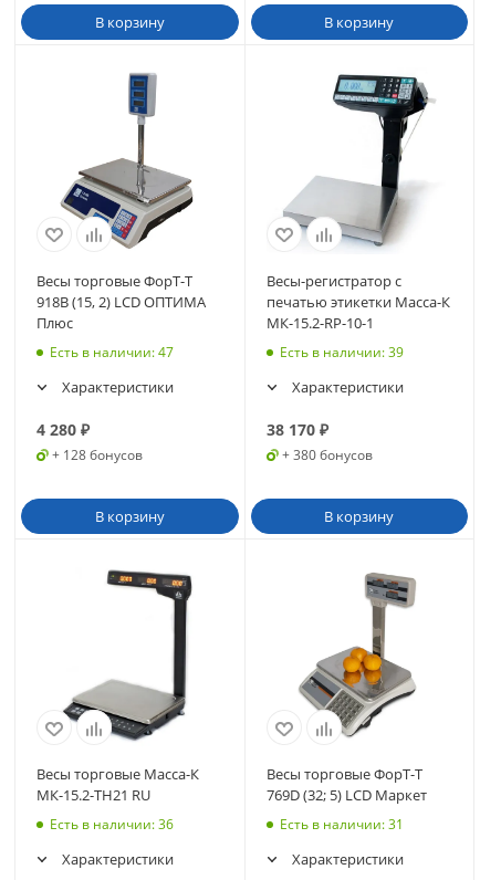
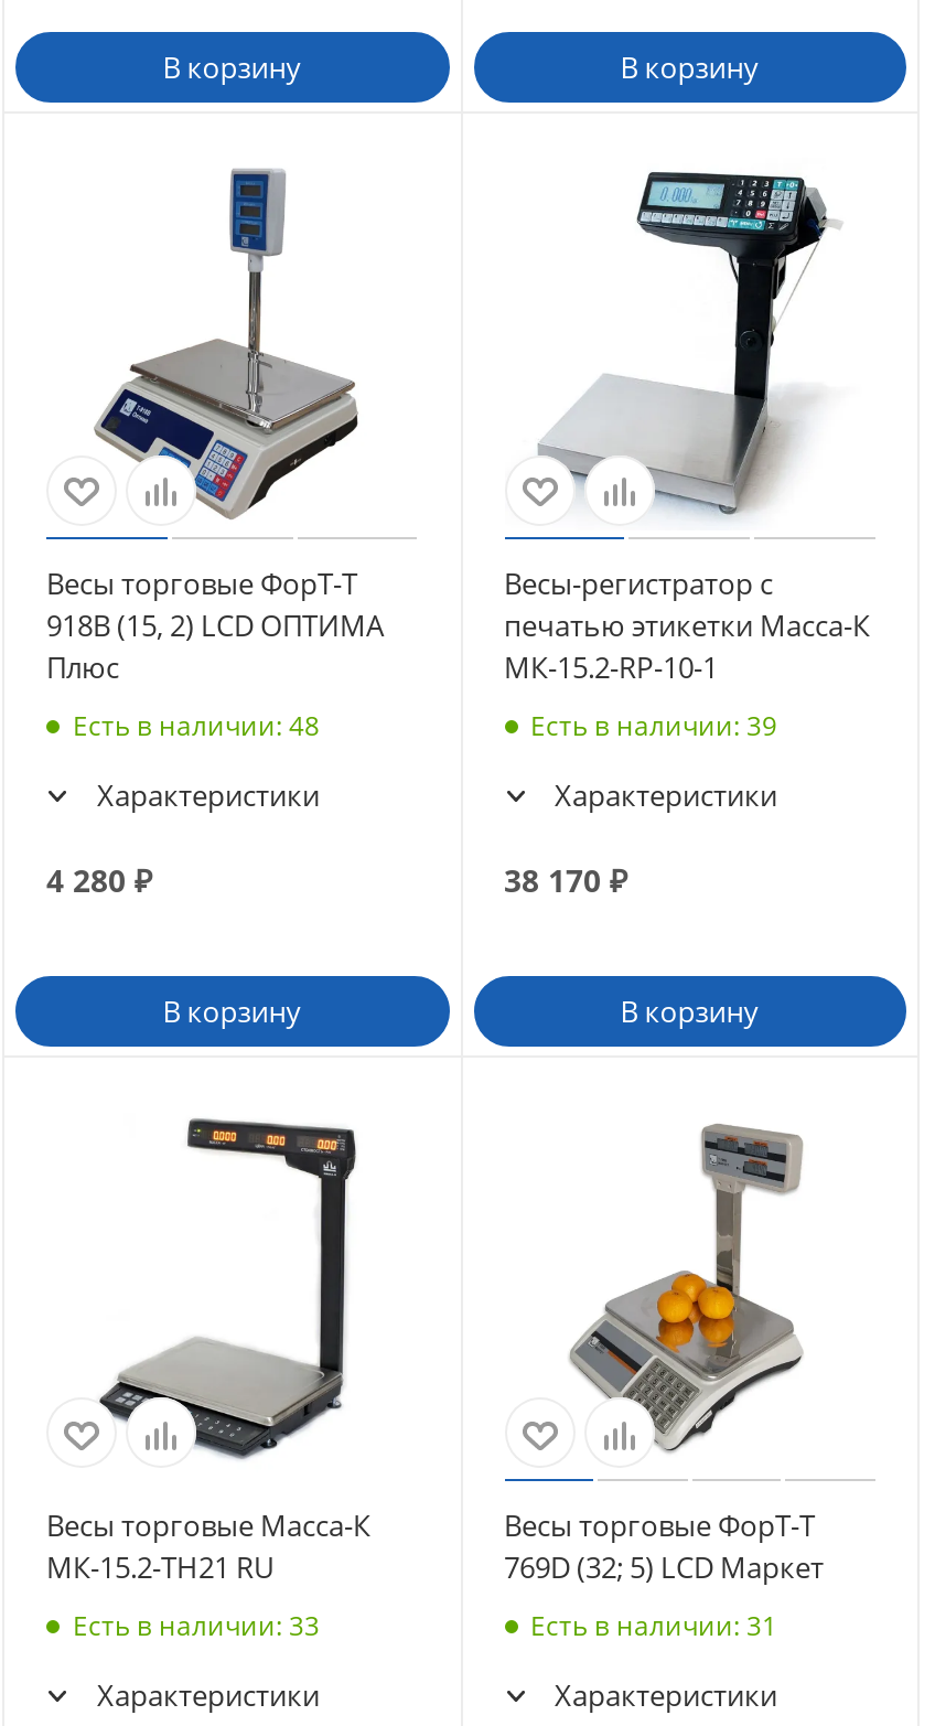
- Есть в наличии: 47
+ Есть в наличии: 48

- + 128 бонусов

- + 380 бонусов

- Есть в наличии: 36
+ Есть в наличии: 33
